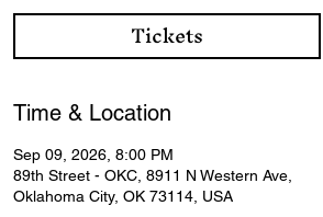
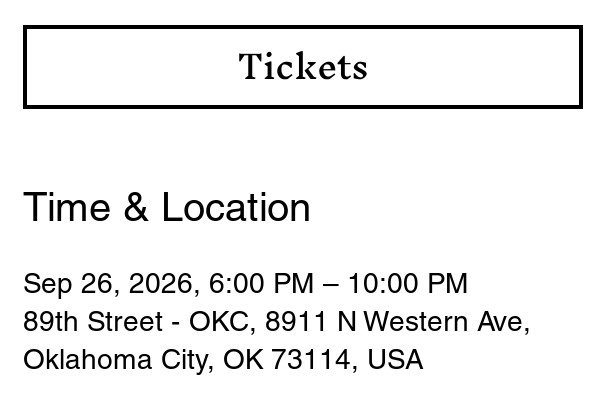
- Sep 09, 2026, 8:00 PM
+ Sep 26, 2026, 6:00 PM – 10:00 PM
